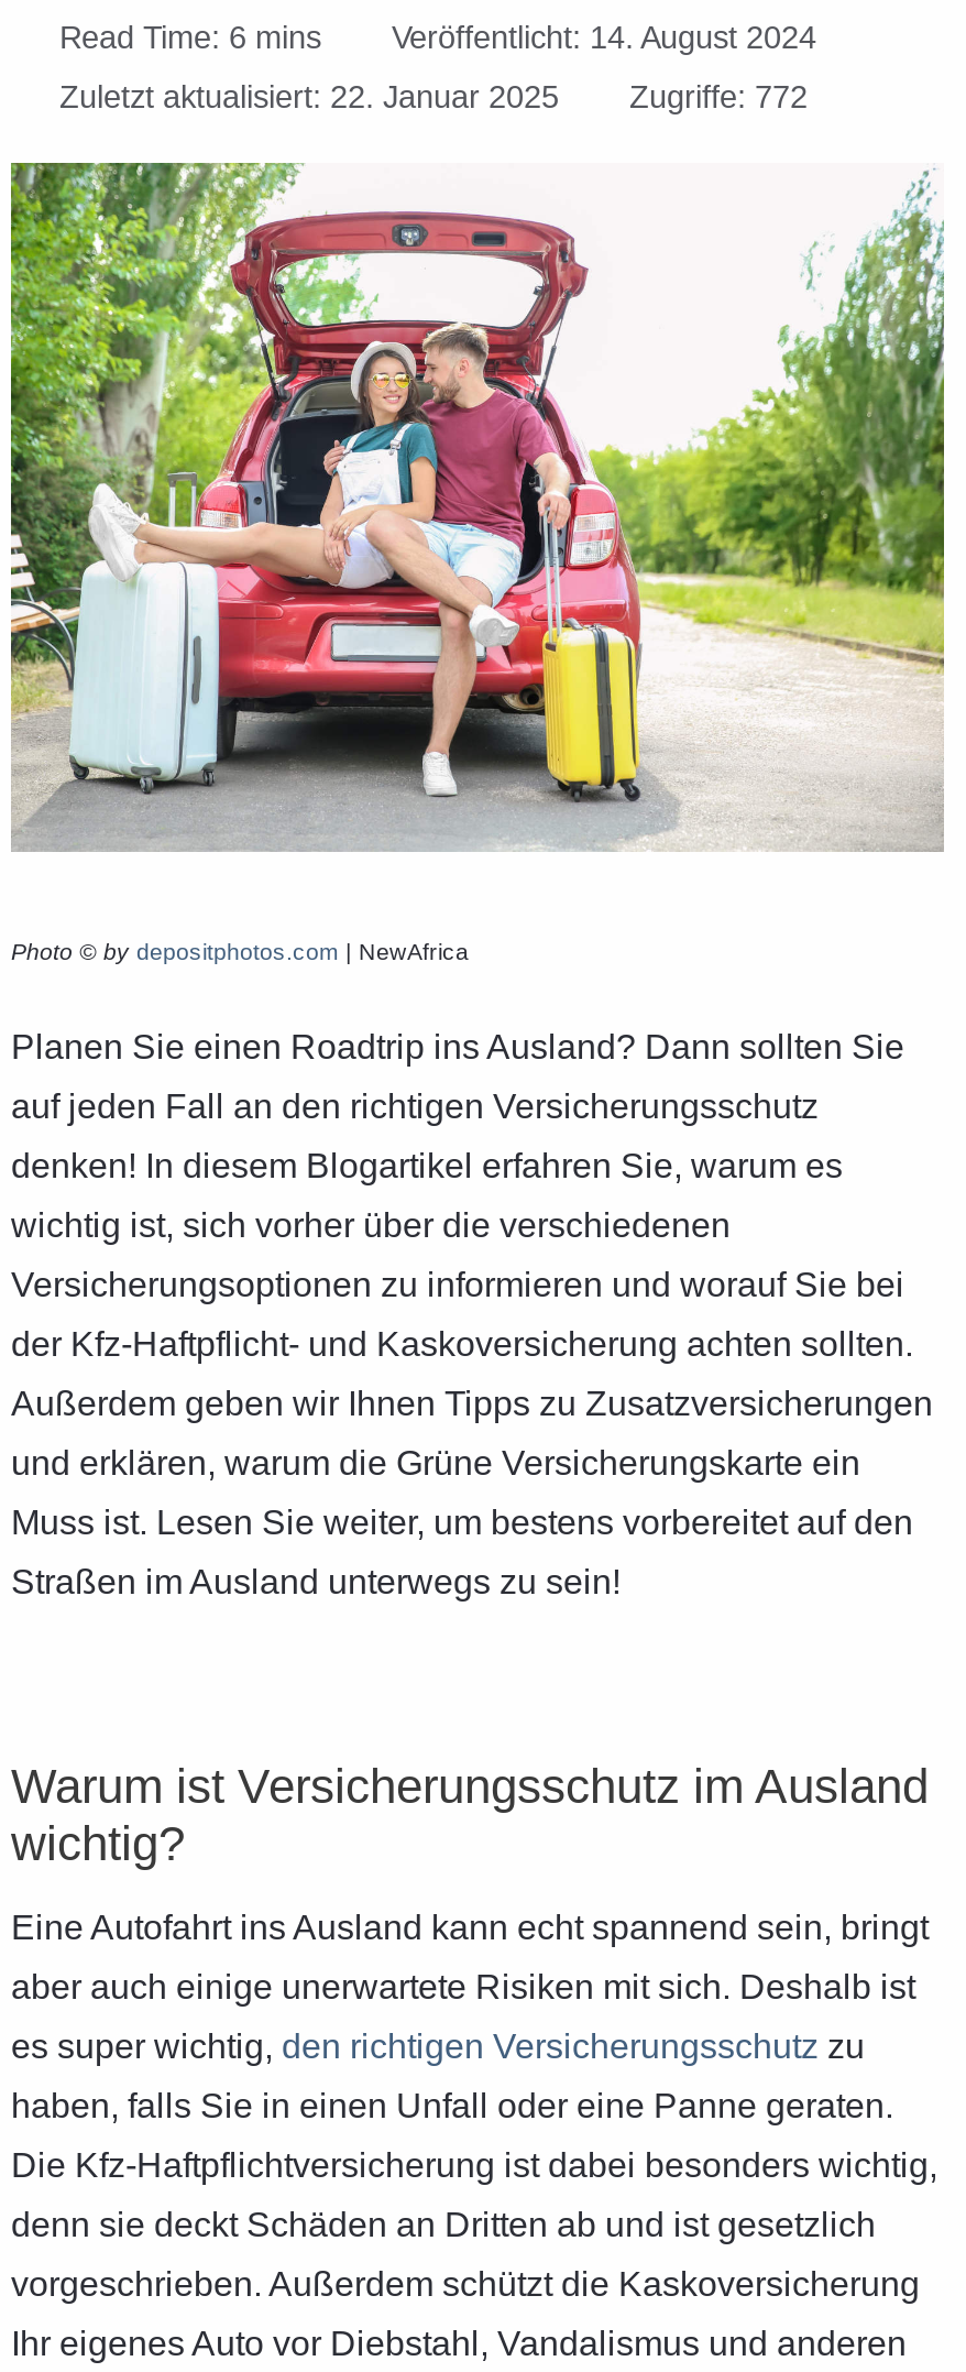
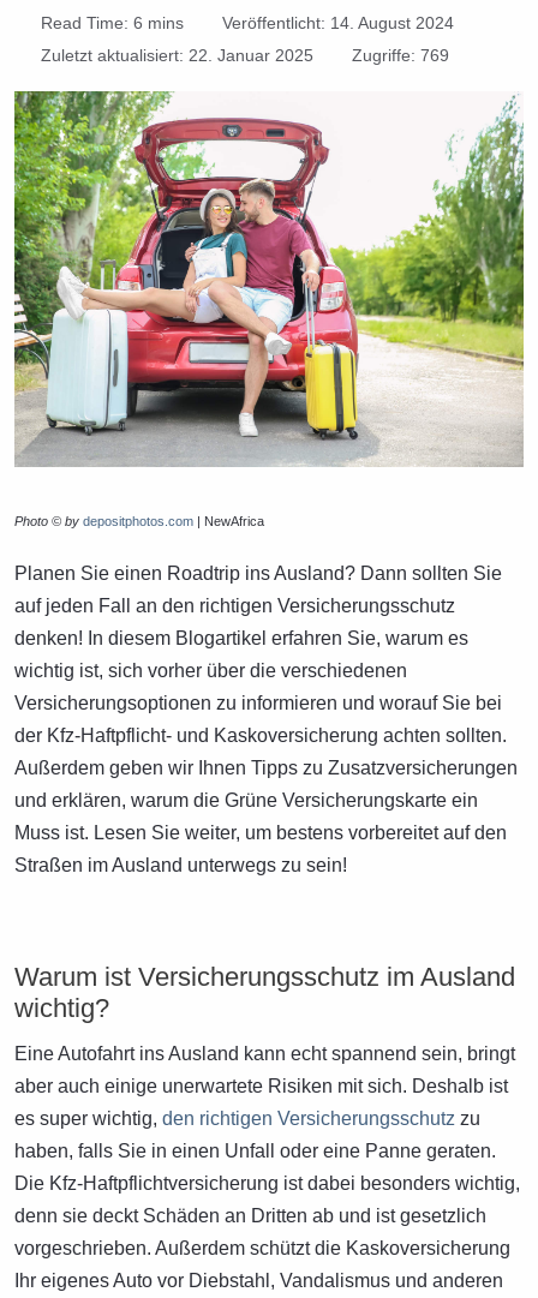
- Zuletzt aktualisiert: 22. Januar 2025 Zugriffe: 772
+ Zuletzt aktualisiert: 22. Januar 2025 Zugriffe: 769
